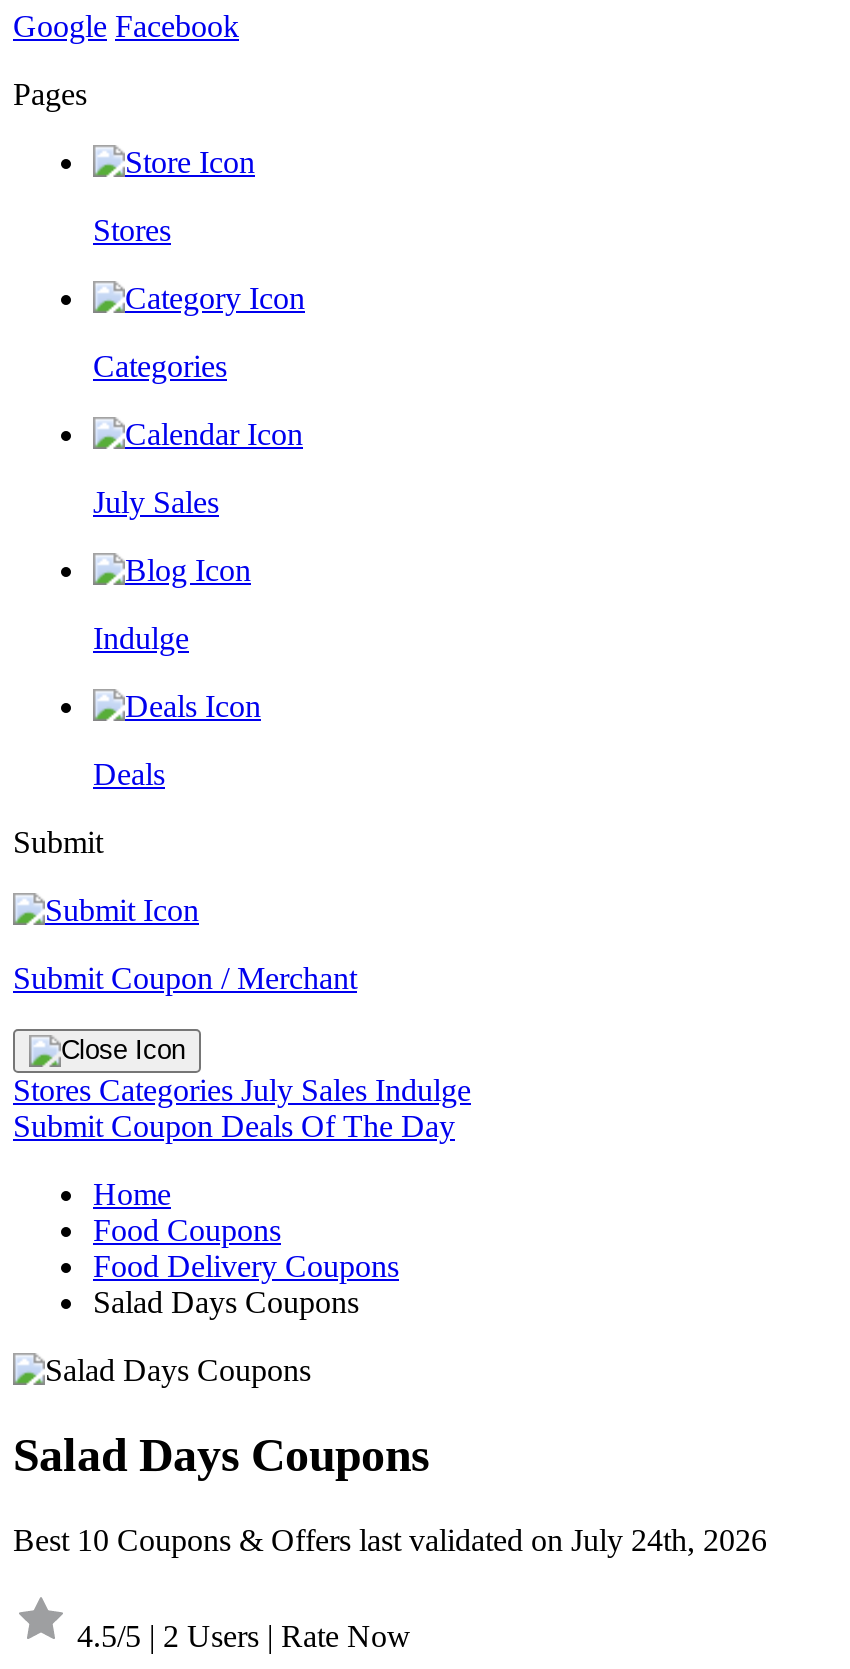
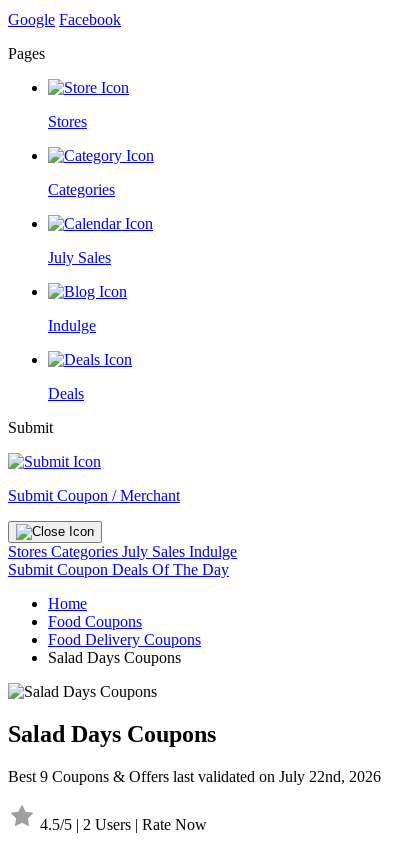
- Best 10 Coupons & Offers last validated on July 24th, 2026
+ Best 9 Coupons & Offers last validated on July 22nd, 2026
